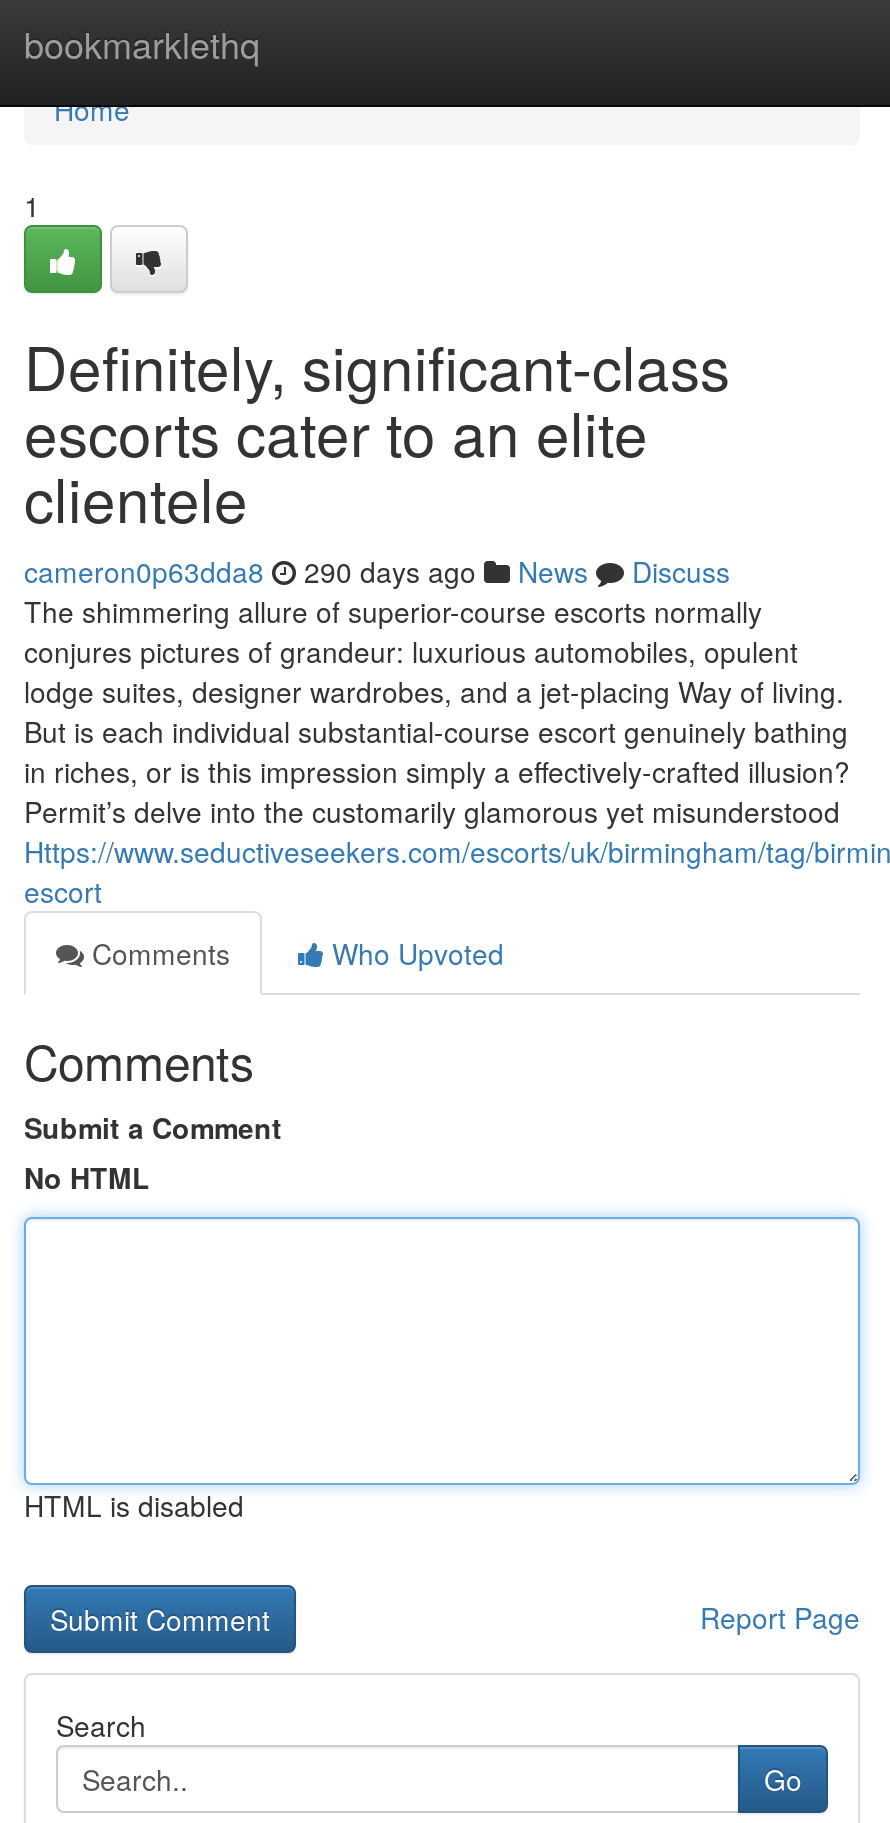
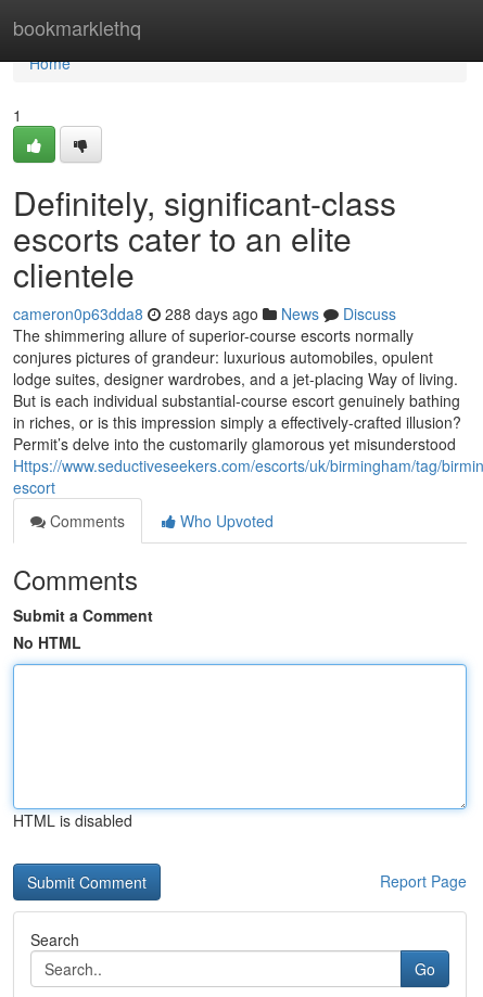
- cameron0p63dda8 290 days ago News Discuss
+ cameron0p63dda8 288 days ago News Discuss
